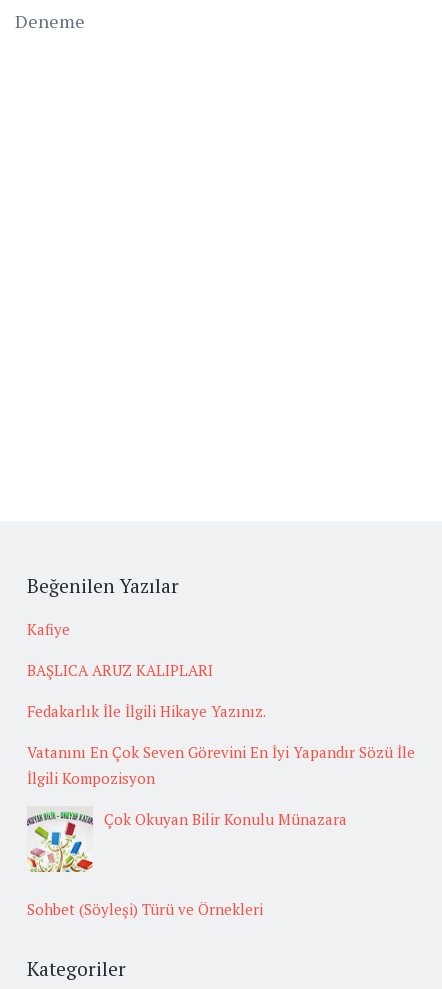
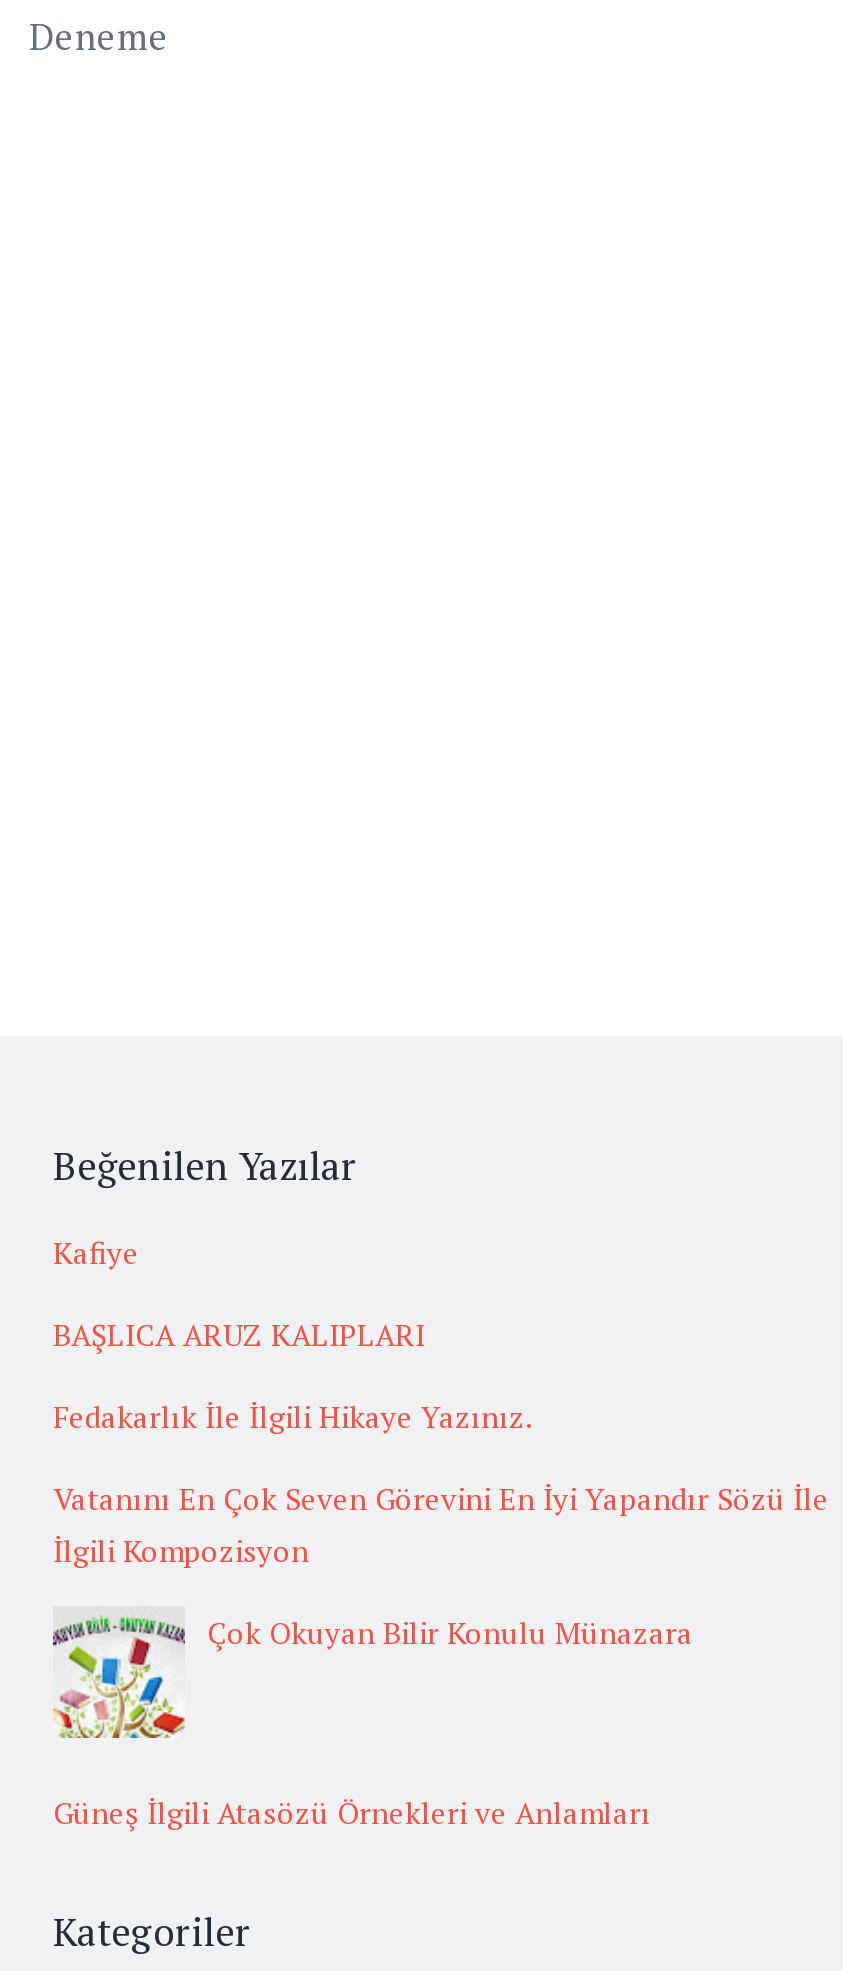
- Sohbet (Söyleşi) Türü ve Örnekleri
+ Güneş İlgili Atasözü Örnekleri ve Anlamları
